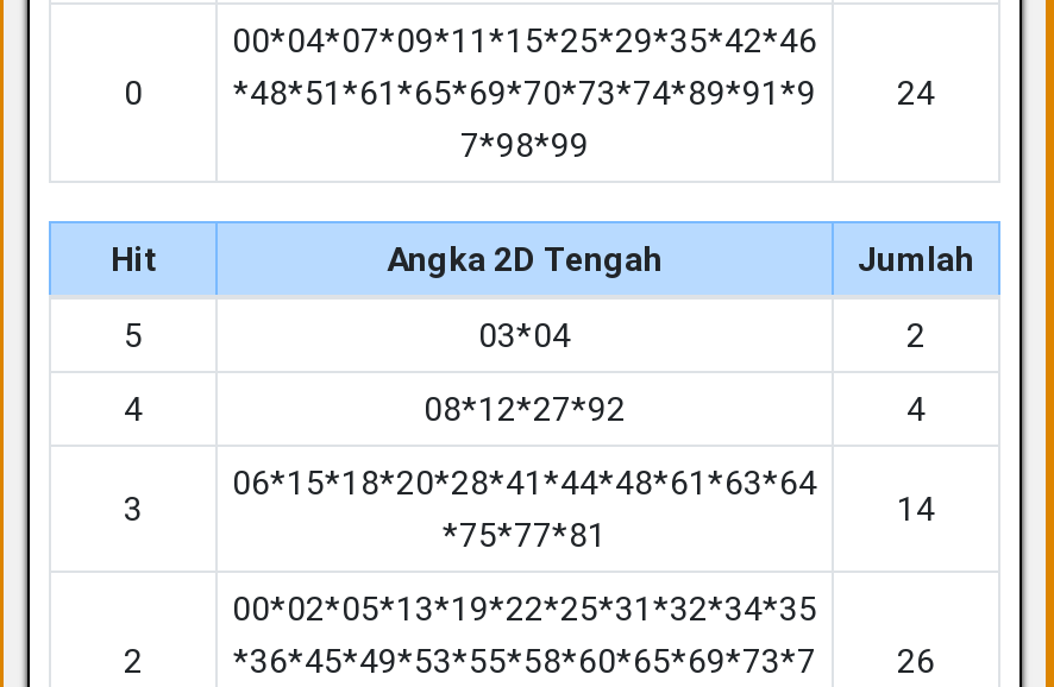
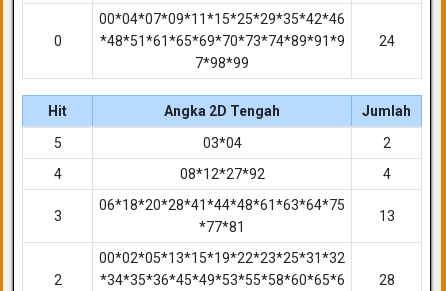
- 06*15*18*20*28*41*44*48*61*63*64
+ 06*18*20*28*41*44*48*61*63*64*75

- 14
+ 13

- *75*77*81
+ *77*81

- 00*02*05*13*19*22*25*31*32*34*35
+ 00*02*05*13*15*19*22*23*25*31*32

- *36*45*49*53*55*58*60*65*69*73*7
+ *34*35*36*45*49*53*55*58*60*65*6

- 26
+ 28
